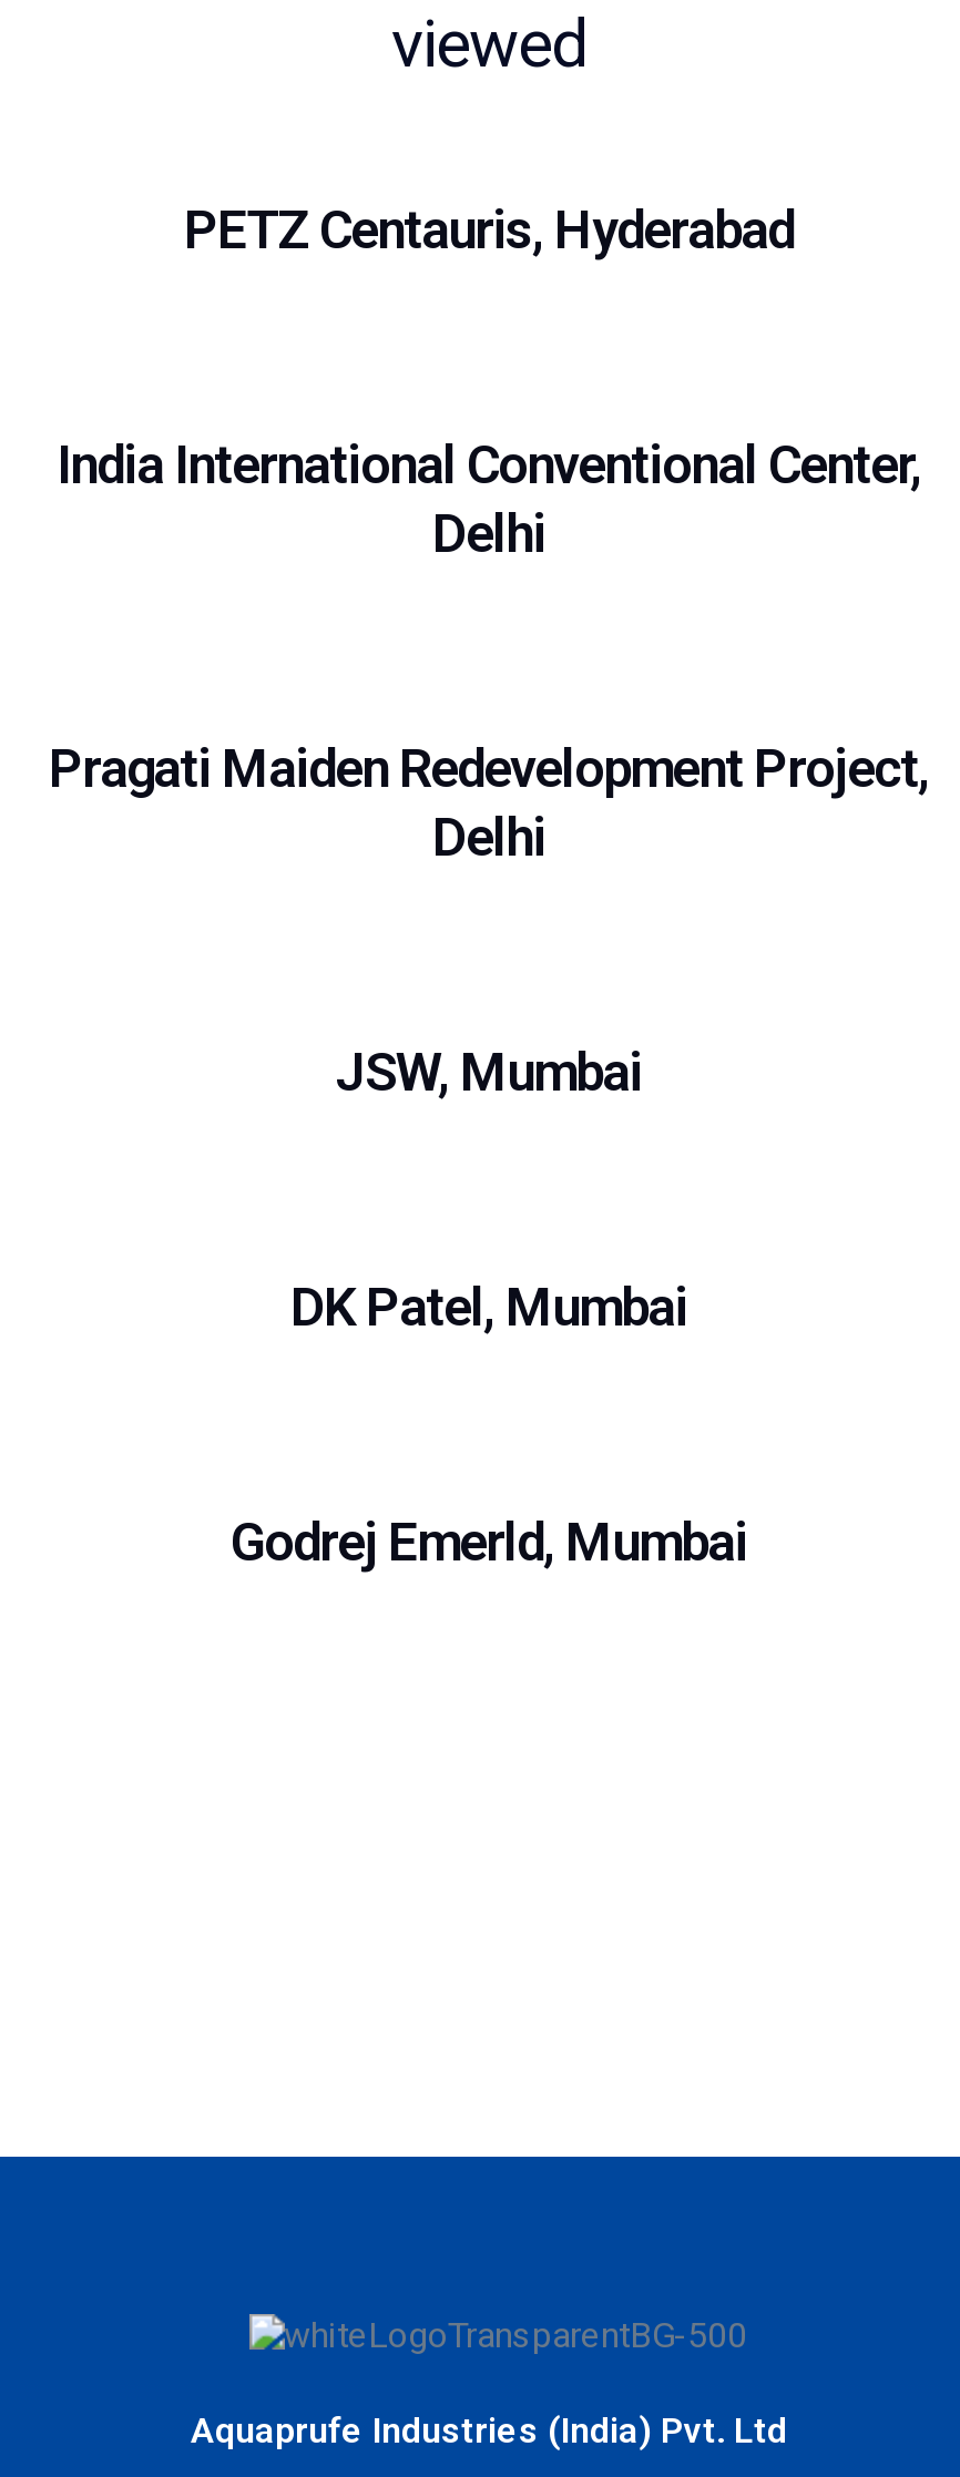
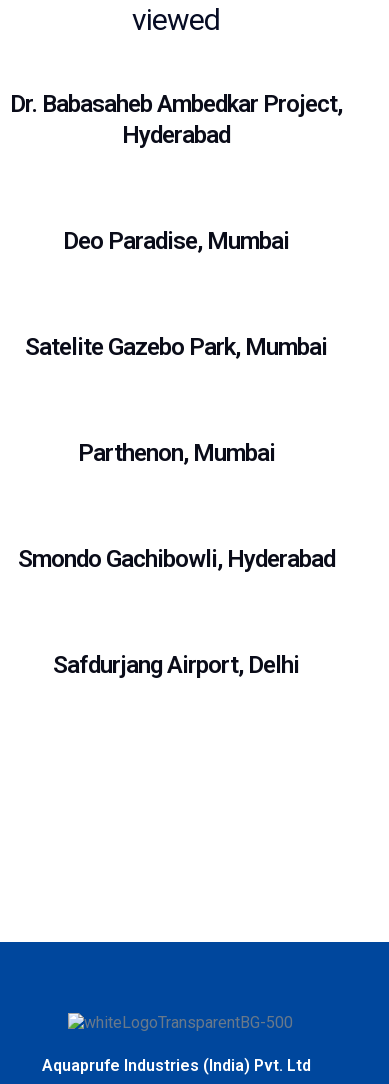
- PETZ Centauris, Hyderabad
+ Dr. Babasaheb Ambedkar Project,
+ Hyderabad

- India International Conventional Center,
- Delhi
+ Deo Paradise, Mumbai

- Pragati Maiden Redevelopment Project,
- Delhi
+ Satelite Gazebo Park, Mumbai

- JSW, Mumbai
+ Parthenon, Mumbai

- DK Patel, Mumbai
+ Smondo Gachibowli, Hyderabad

- Godrej Emerld, Mumbai
+ Safdurjang Airport, Delhi
